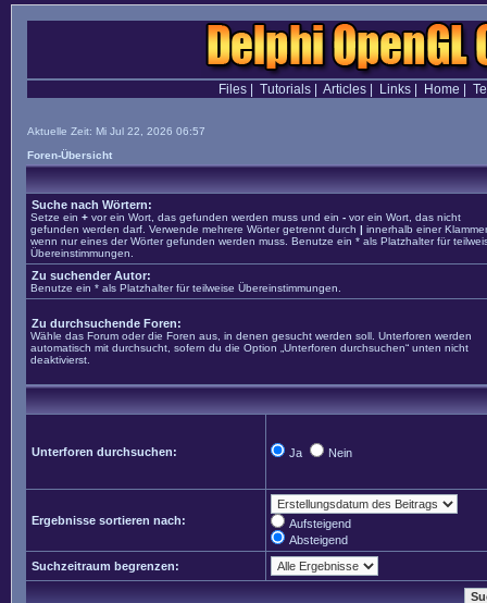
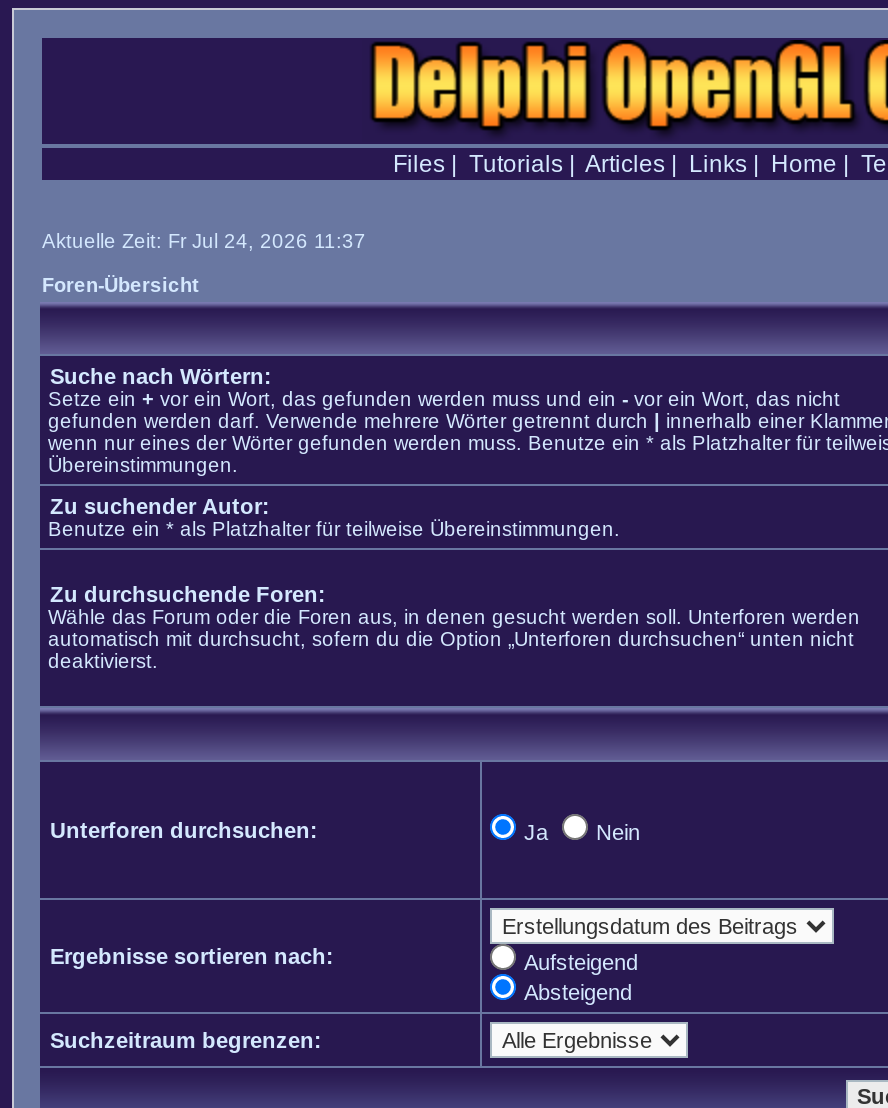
- Aktuelle Zeit: Mi Jul 22, 2026 06:57
+ Aktuelle Zeit: Fr Jul 24, 2026 11:37
